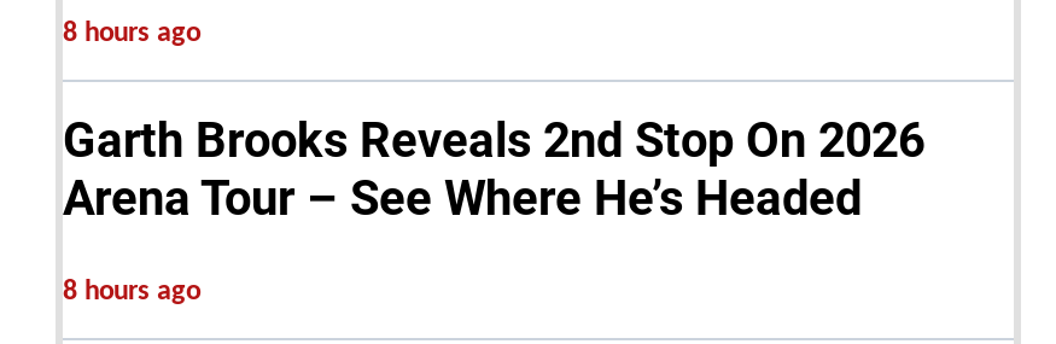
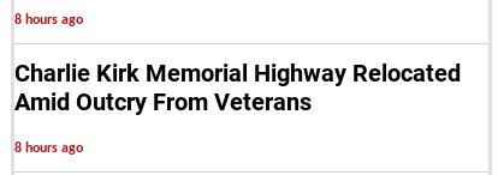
- Garth Brooks Reveals 2nd Stop On 2026
- Arena Tour – See Where He’s Headed
+ Charlie Kirk Memorial Highway Relocated
+ Amid Outcry From Veterans
